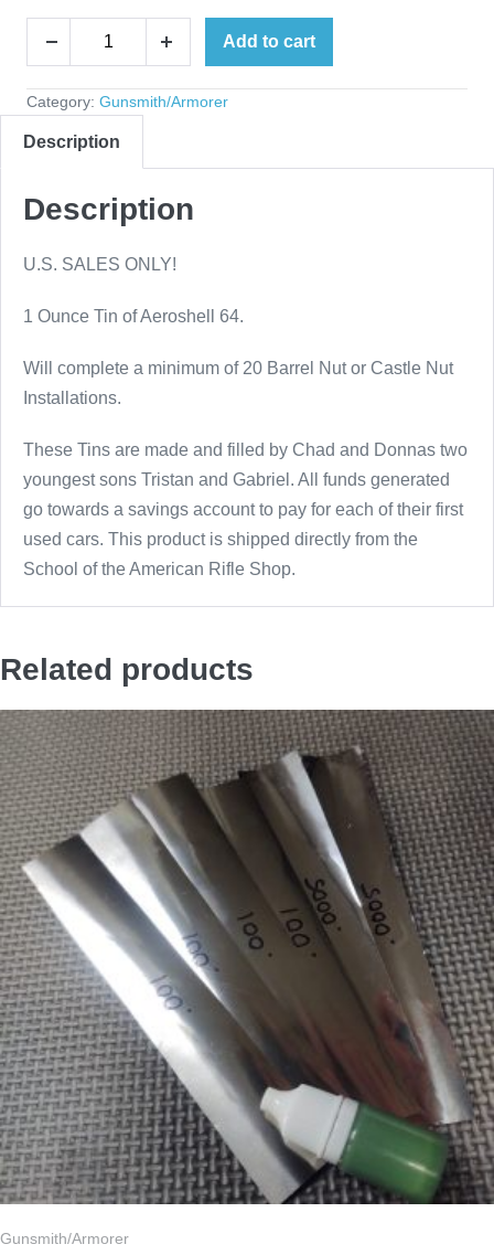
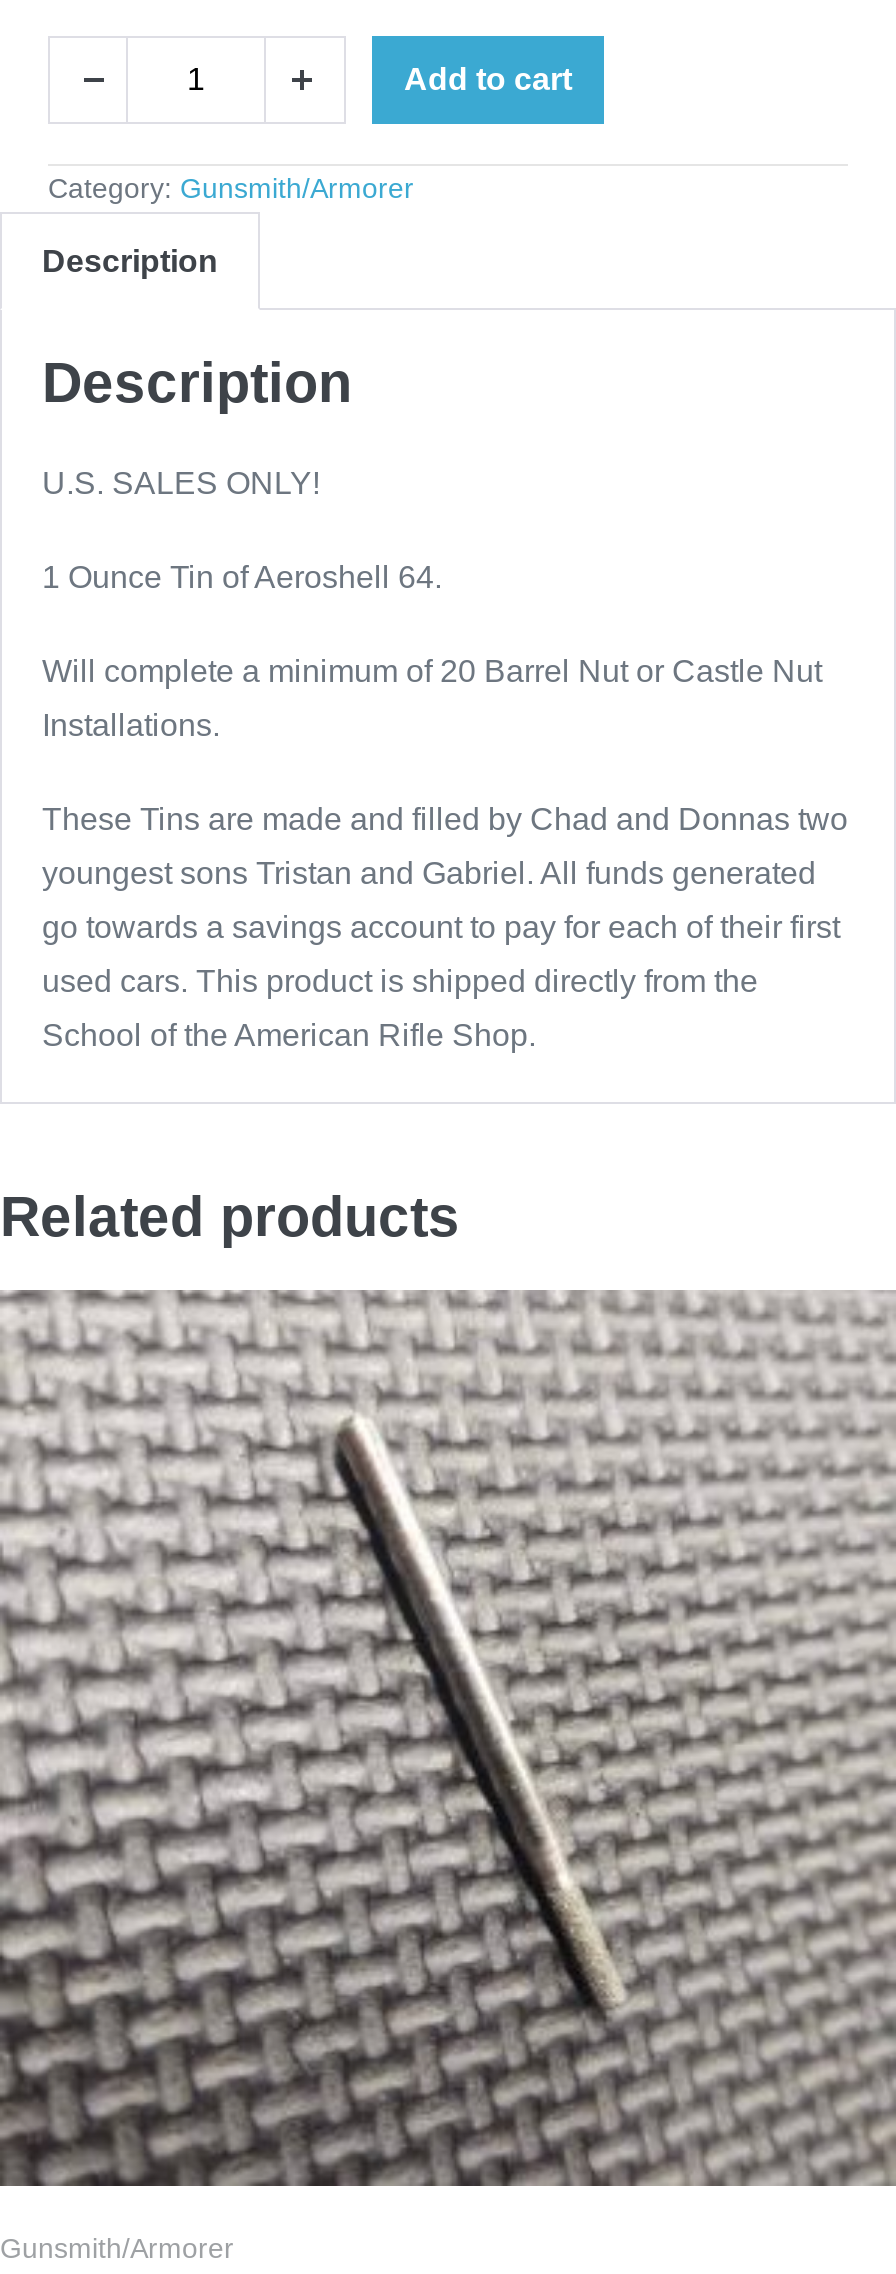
- [image]
+ [image]
